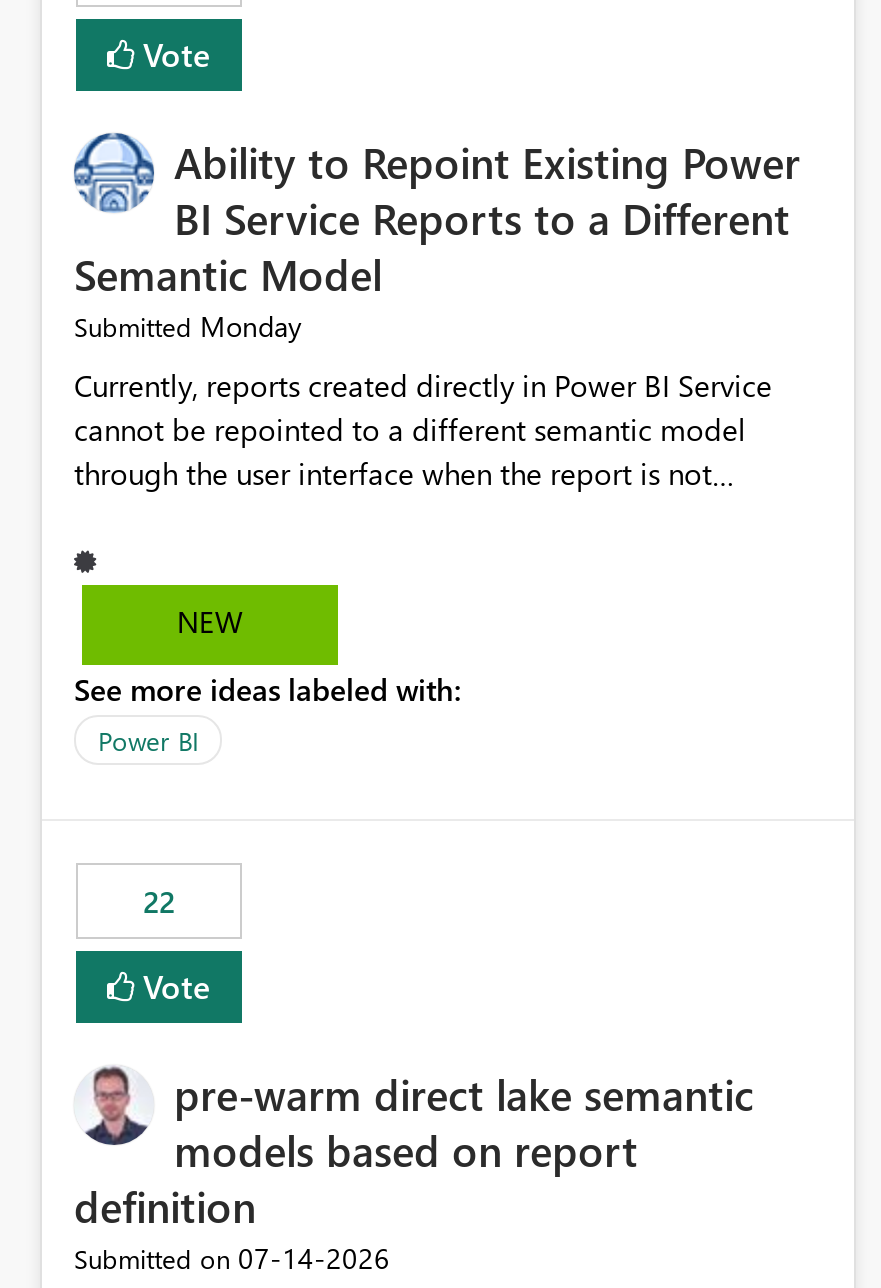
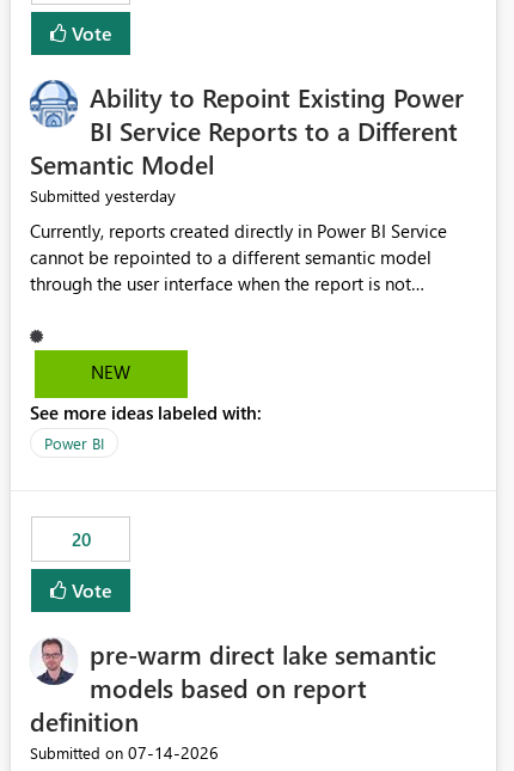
- Submitted Monday
+ Submitted yesterday

- 22
+ 20
